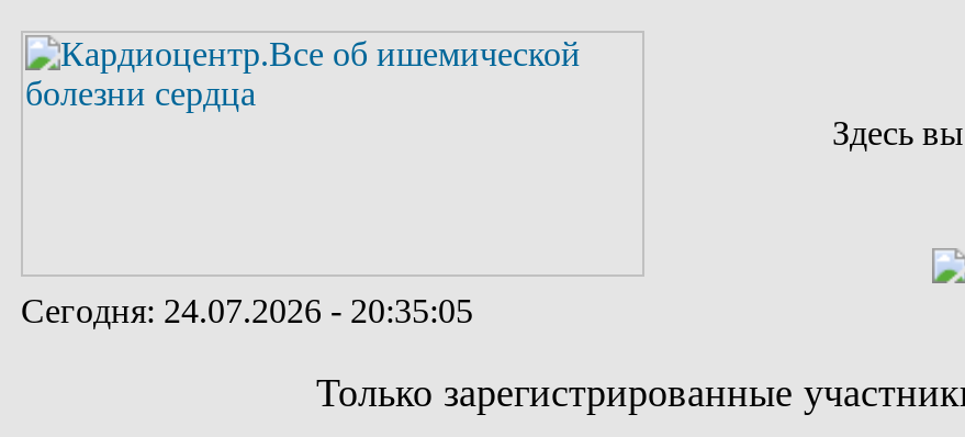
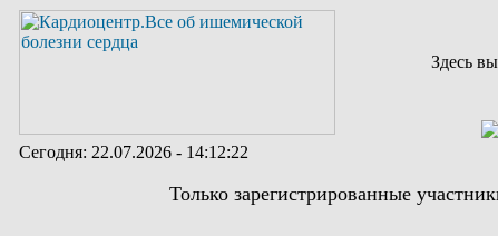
- Сегодня: 24.07.2026 - 20:35:05
+ Сегодня: 22.07.2026 - 14:12:22
